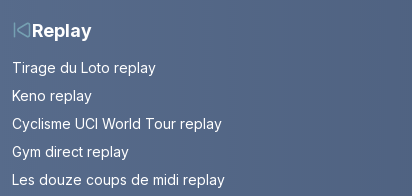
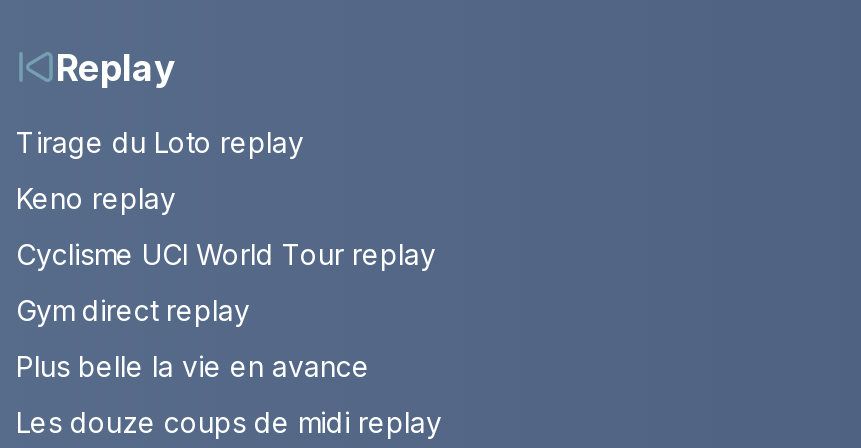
+ Plus belle la vie en avance
